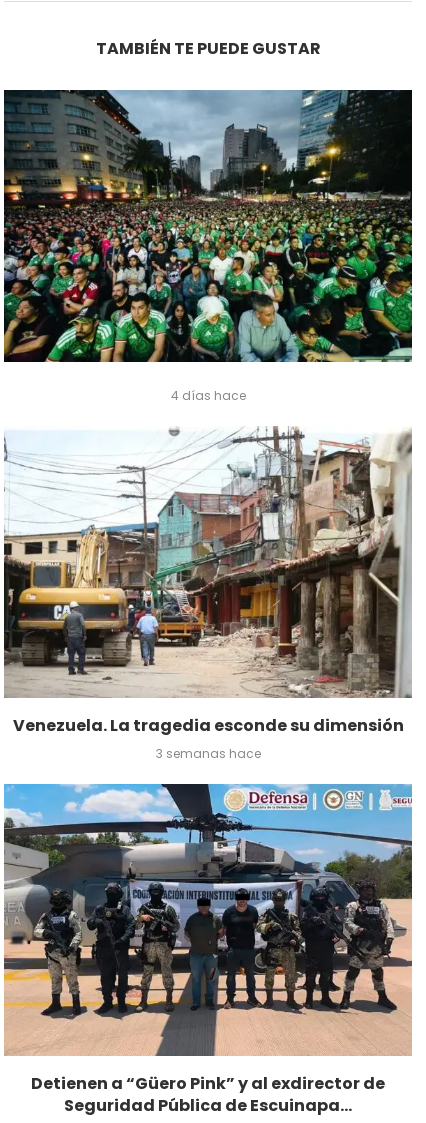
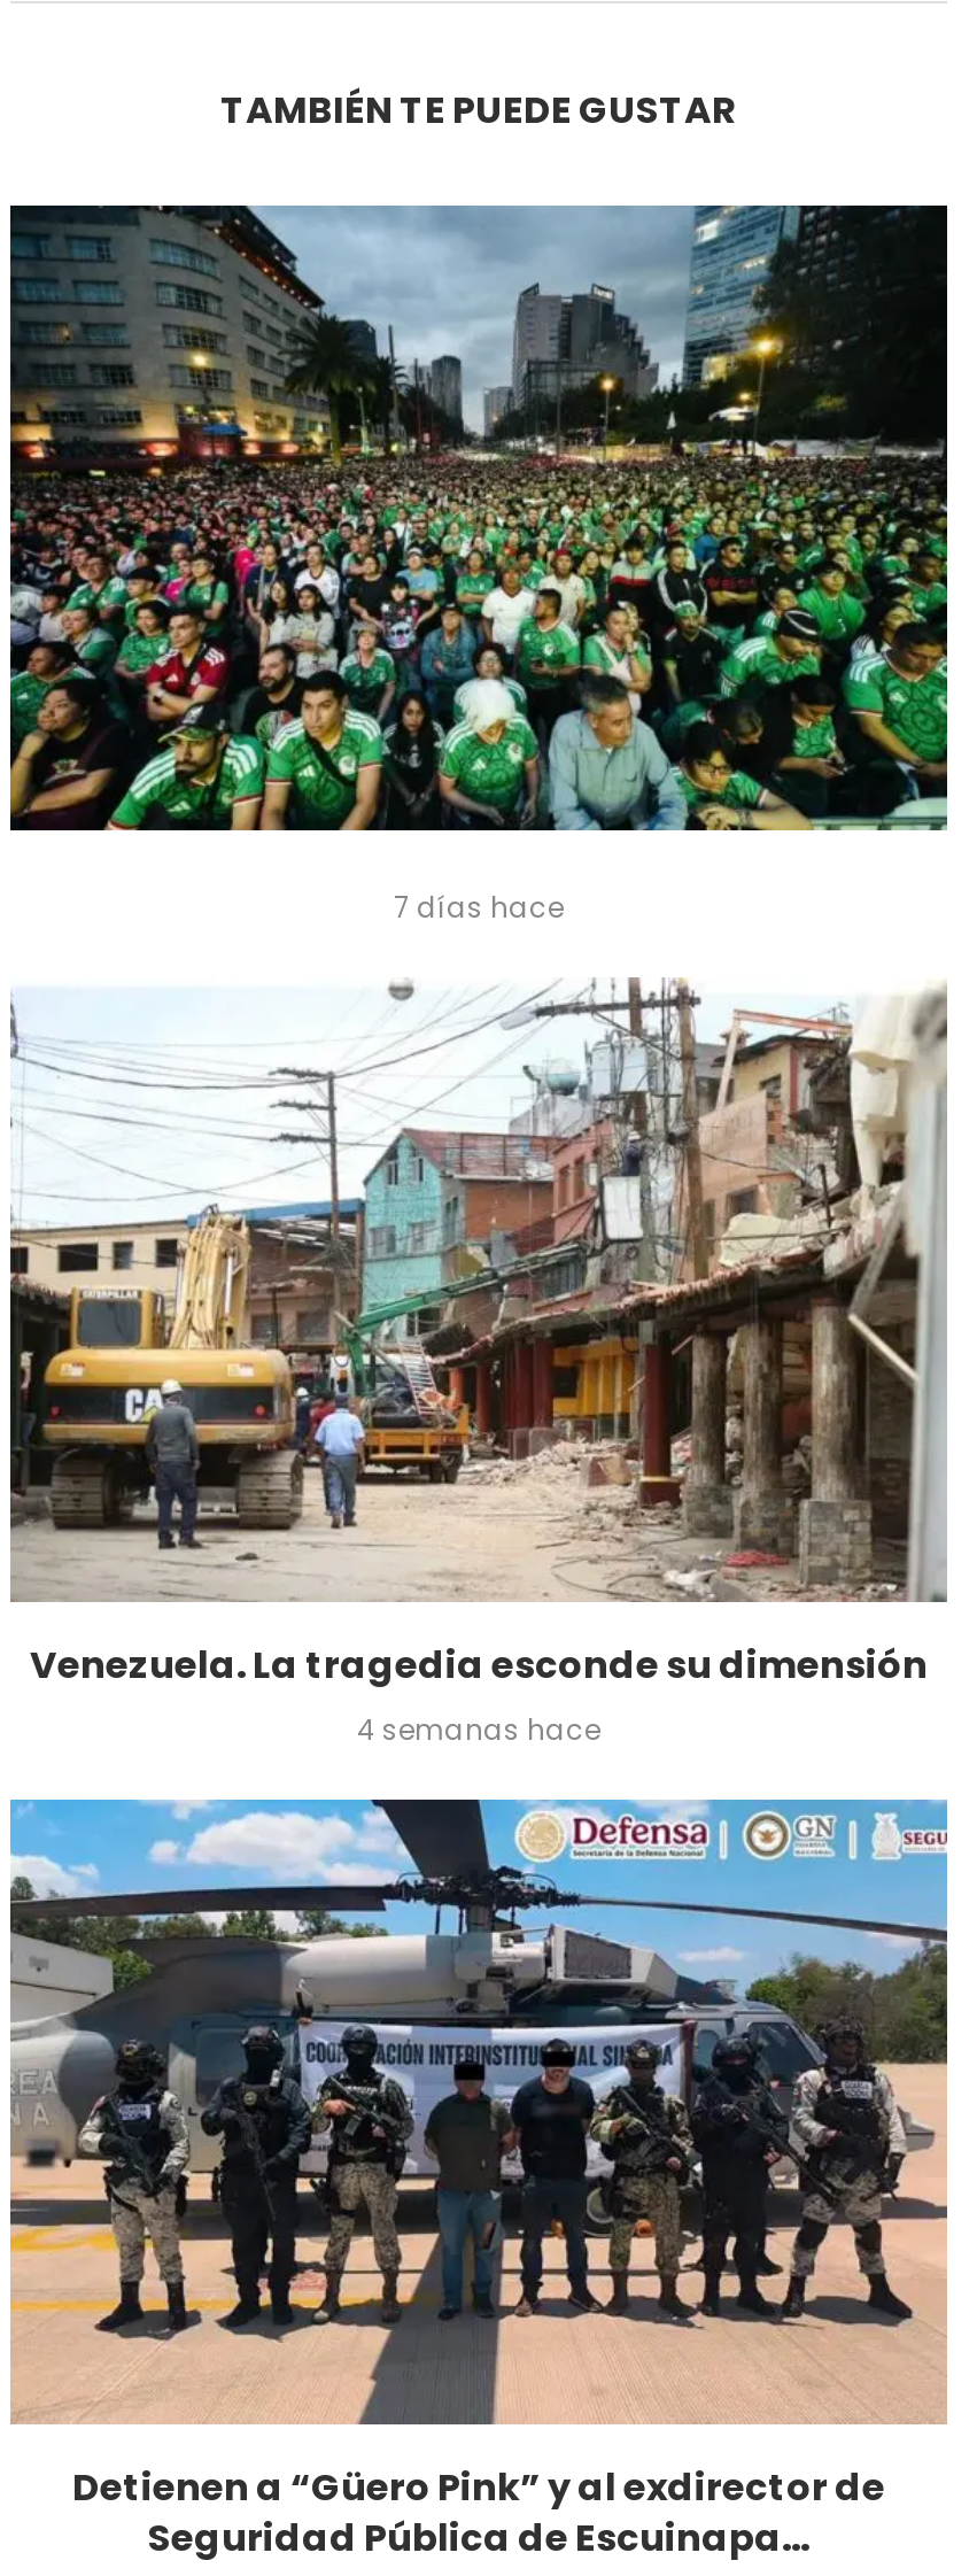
- 4 días hace
+ 7 días hace

- 3 semanas hace
+ 4 semanas hace
